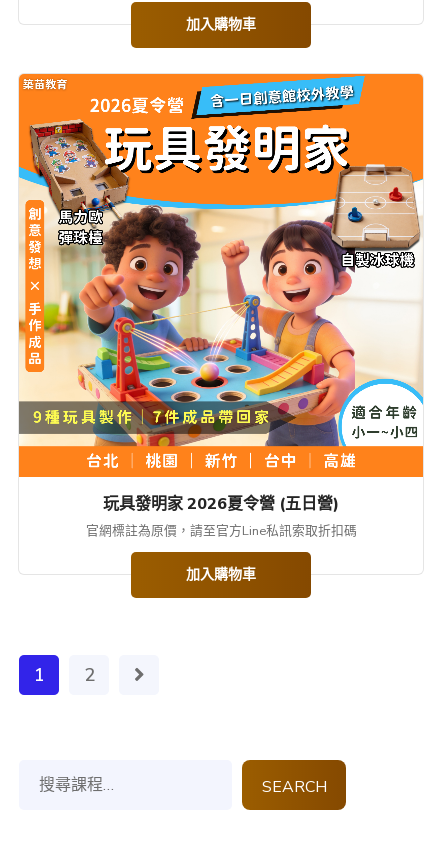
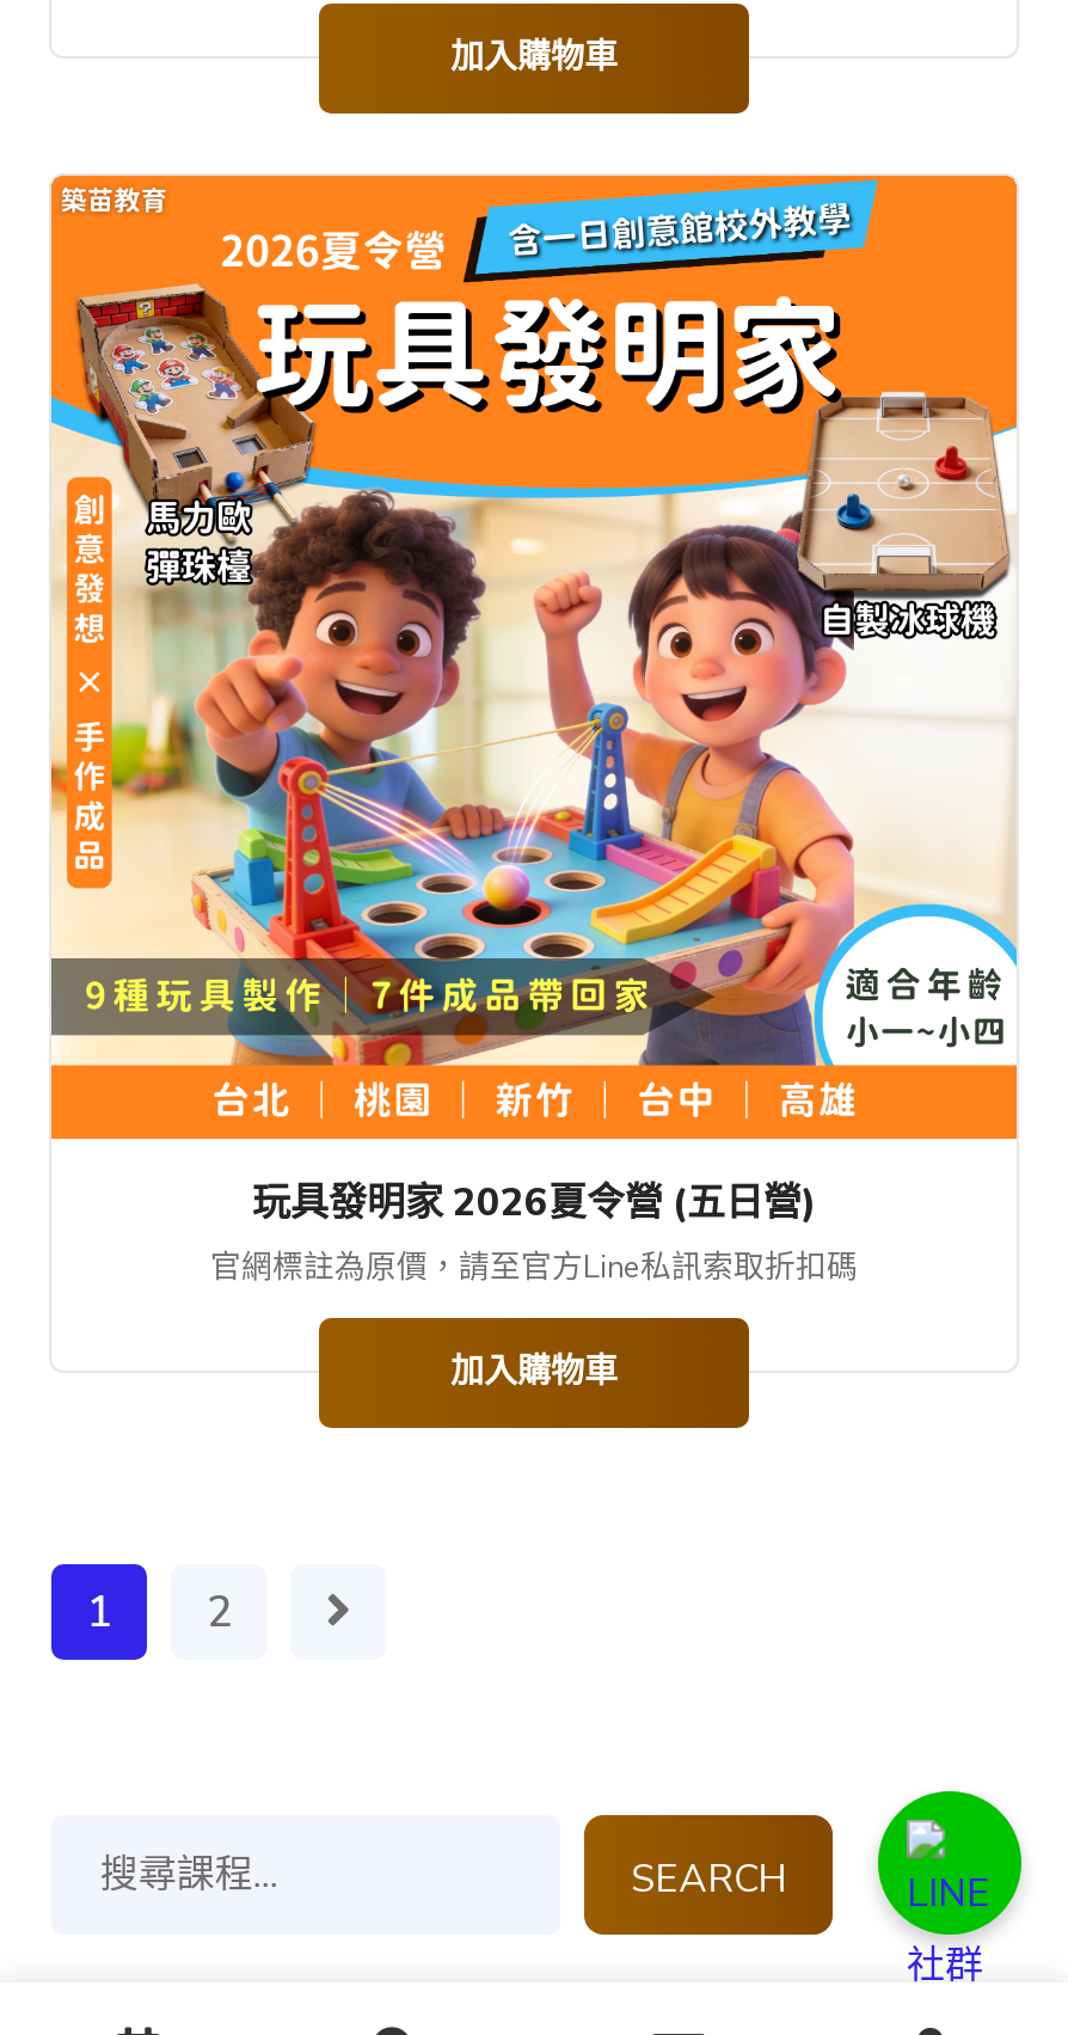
+ [image]
